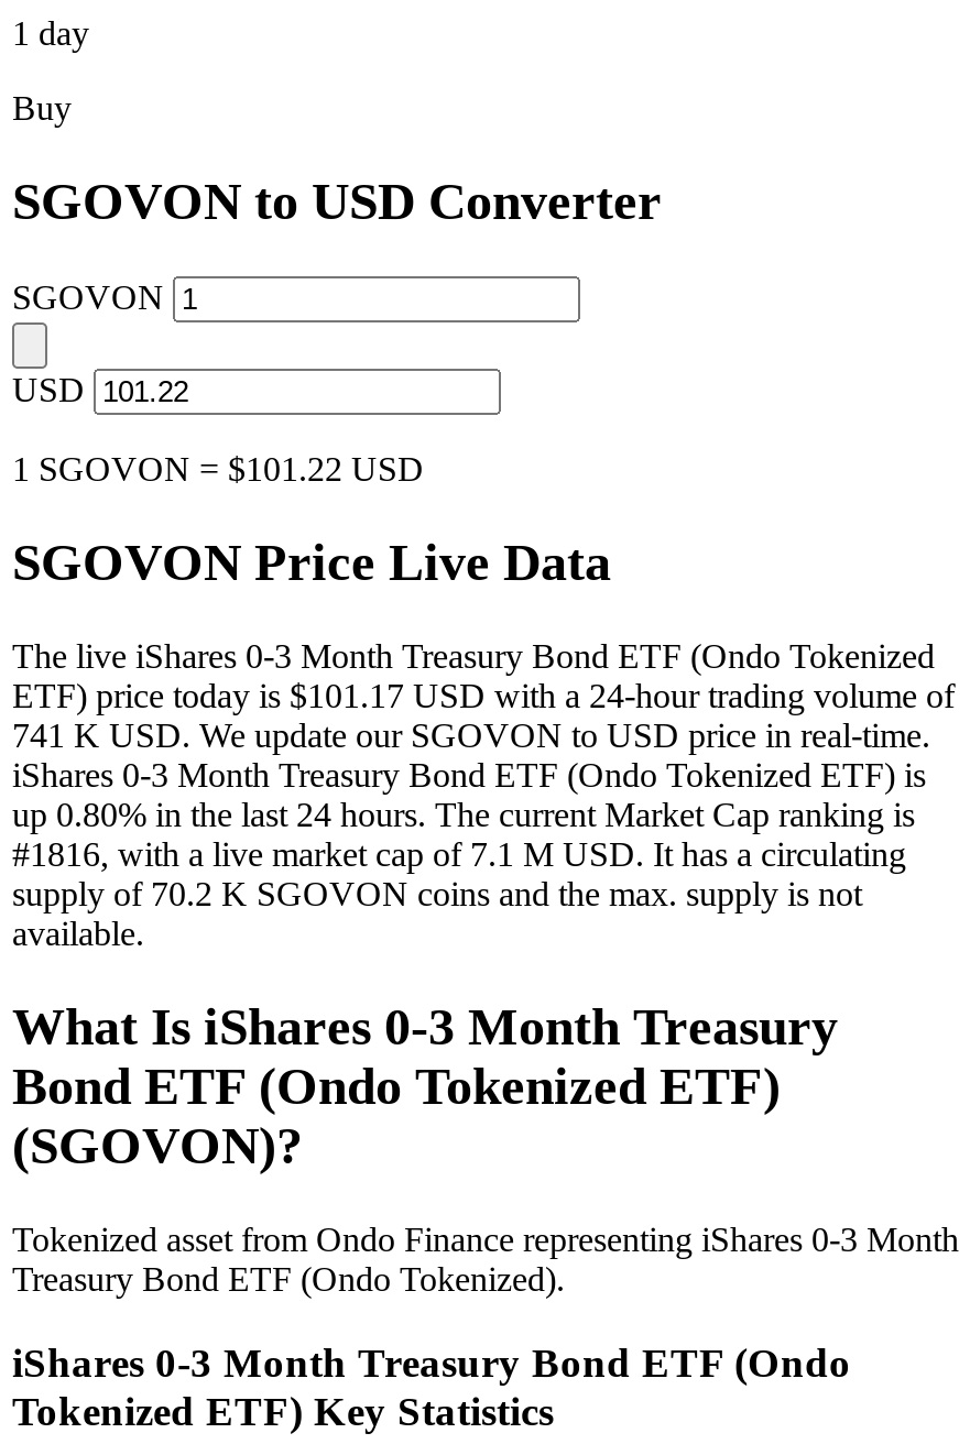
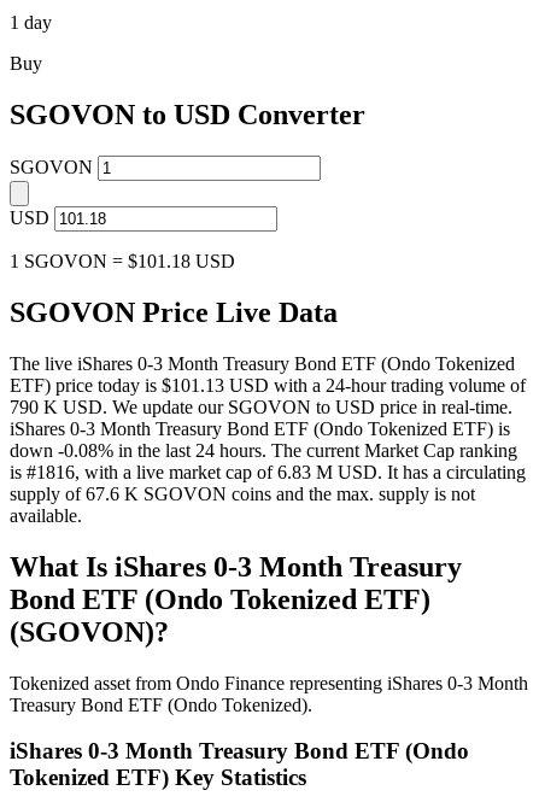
- 1 SGOVON = $101.22 USD
+ 1 SGOVON = $101.18 USD

- ETF) price today is $101.17 USD with a 24-hour trading volume of
+ ETF) price today is $101.13 USD with a 24-hour trading volume of

- 741 K USD. We update our SGOVON to USD price in real-time.
+ 790 K USD. We update our SGOVON to USD price in real-time.

- up 0.80% in the last 24 hours. The current Market Cap ranking is
- #1816, with a live market cap of 7.1 M USD. It has a circulating
- supply of 70.2 K SGOVON coins and the max. supply is not
+ down -0.08% in the last 24 hours. The current Market Cap ranking
+ is #1816, with a live market cap of 6.83 M USD. It has a circulating
+ supply of 67.6 K SGOVON coins and the max. supply is not
